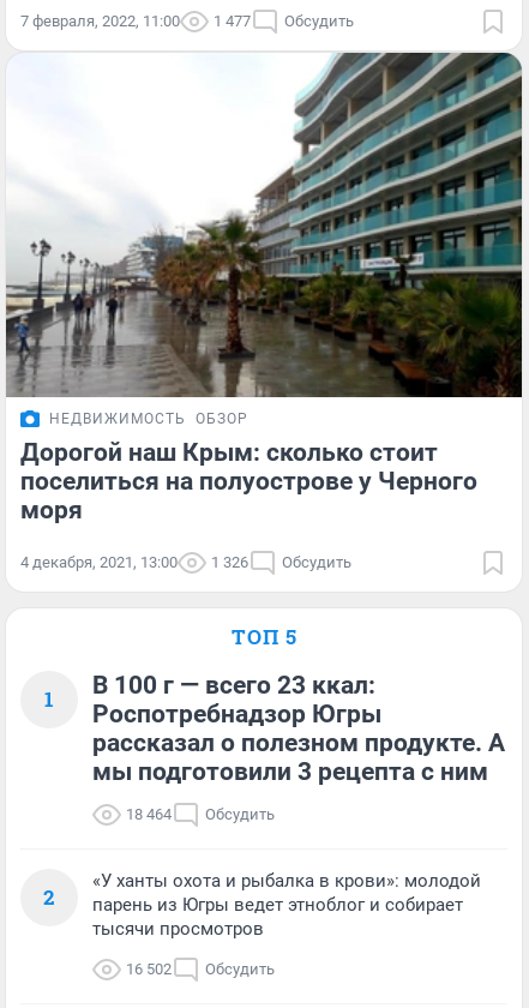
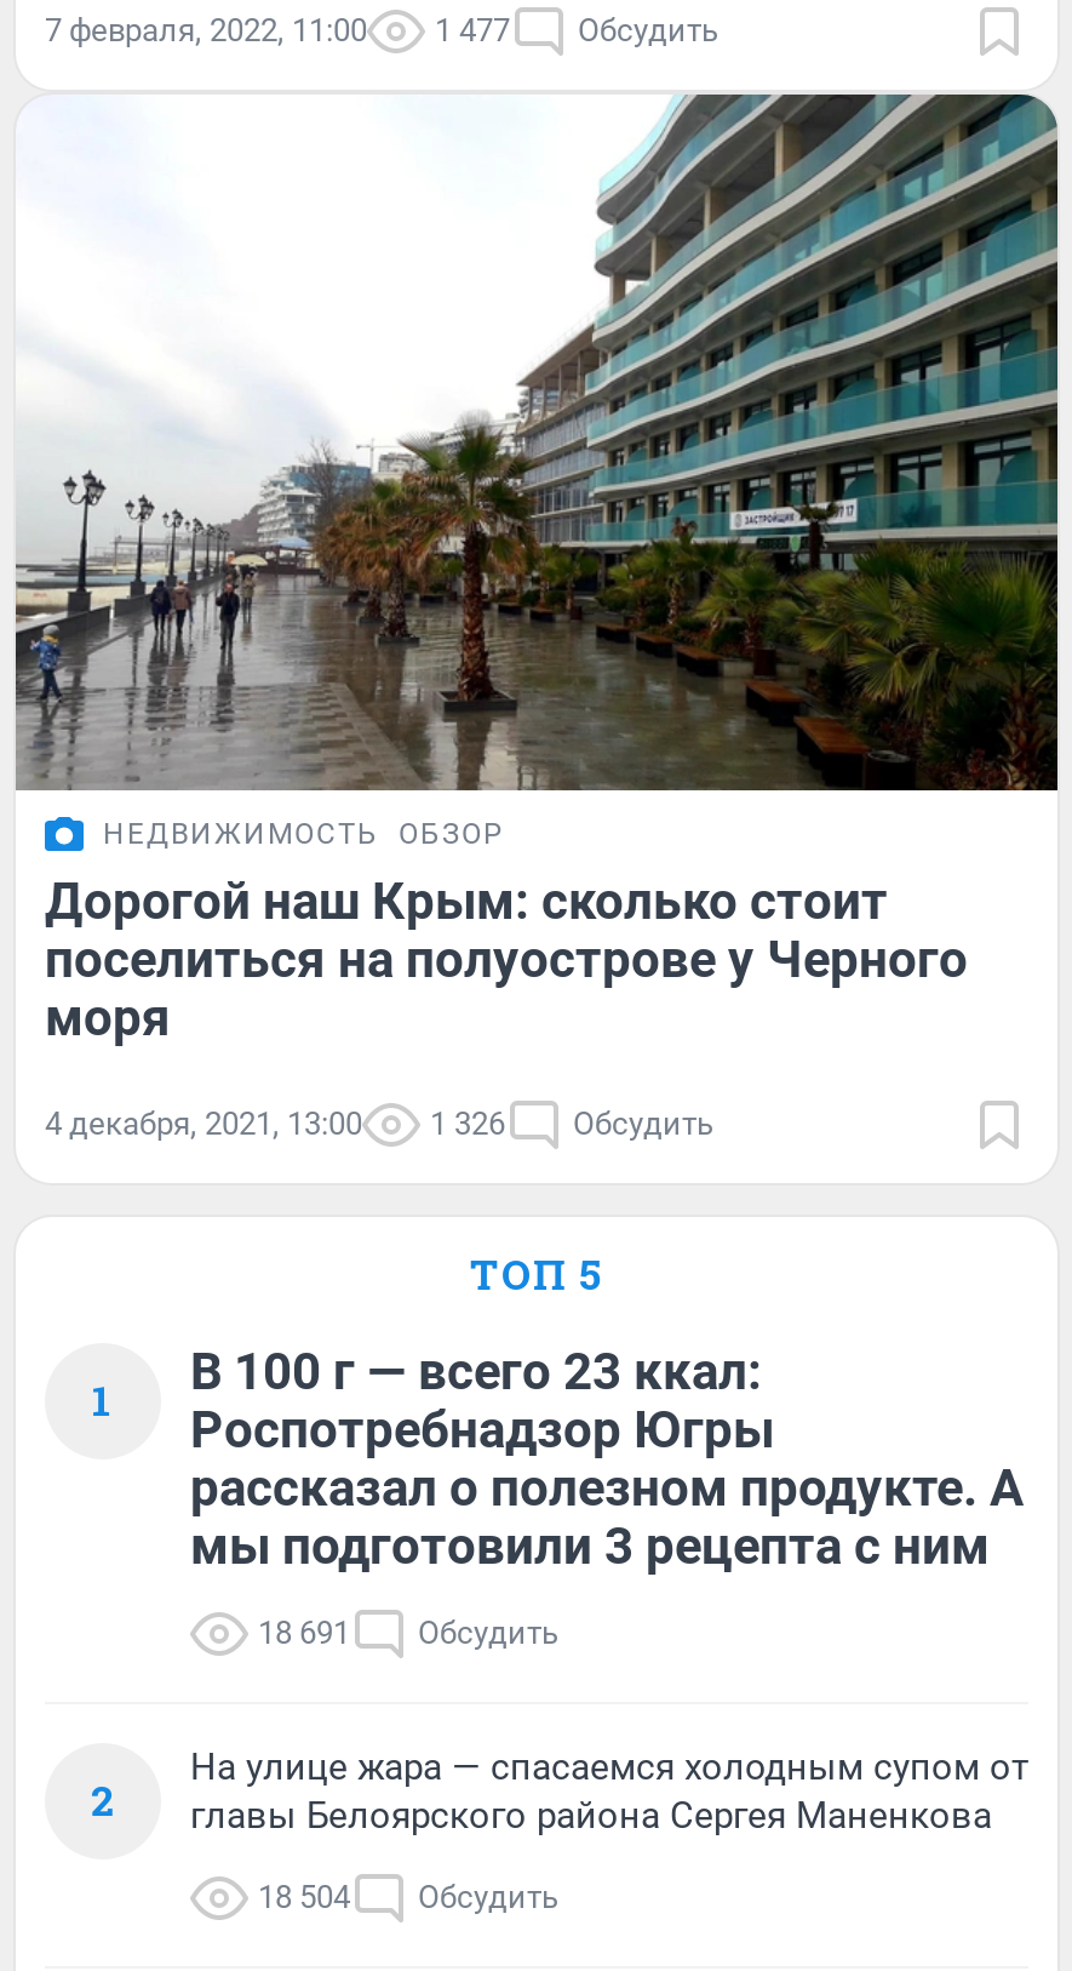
- 18 464 Обсудить
+ 18 691 Обсудить

- «У ханты охота и рыбалка в крови»: молодой
- парень из Югры ведет этноблог и собирает
- тысячи просмотров
+ На улице жара — спасаемся холодным супом от
+ главы Белоярского района Сергея Маненкова

- 16 502 Обсудить
+ 18 504 Обсудить
